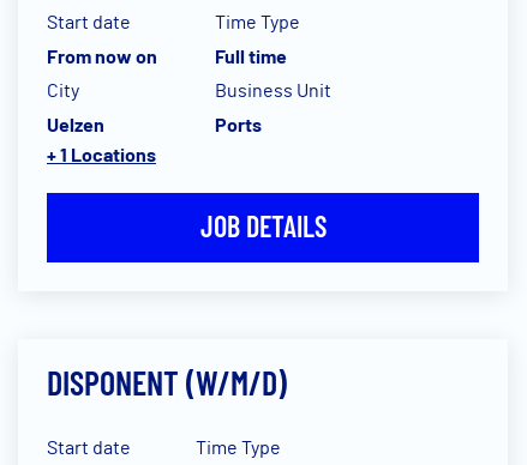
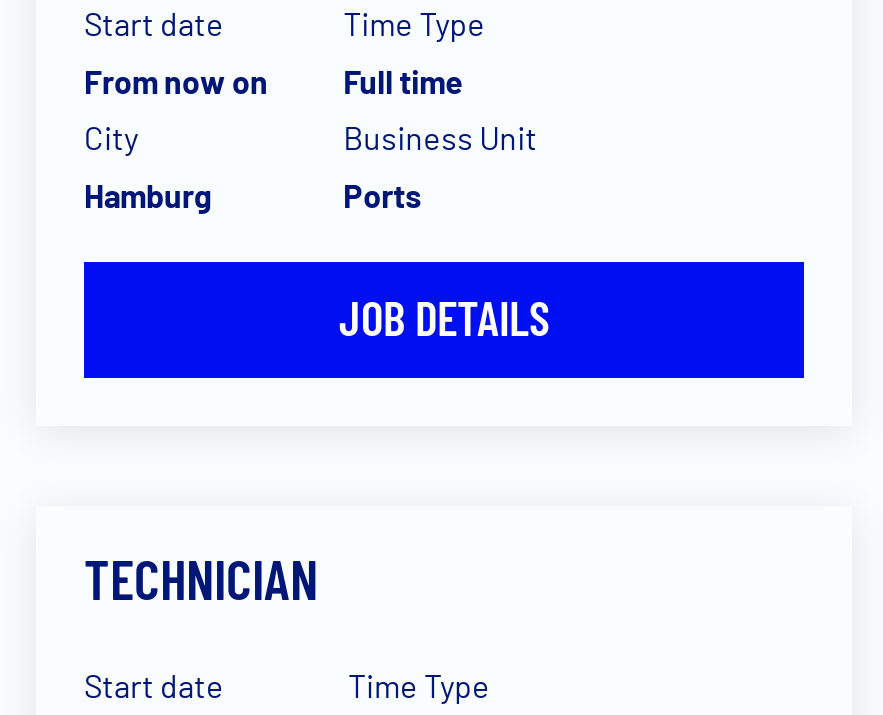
- Uelzen
- + 1 Locations
+ Hamburg

- DISPONENT (W/M/D)
+ TECHNICIAN
